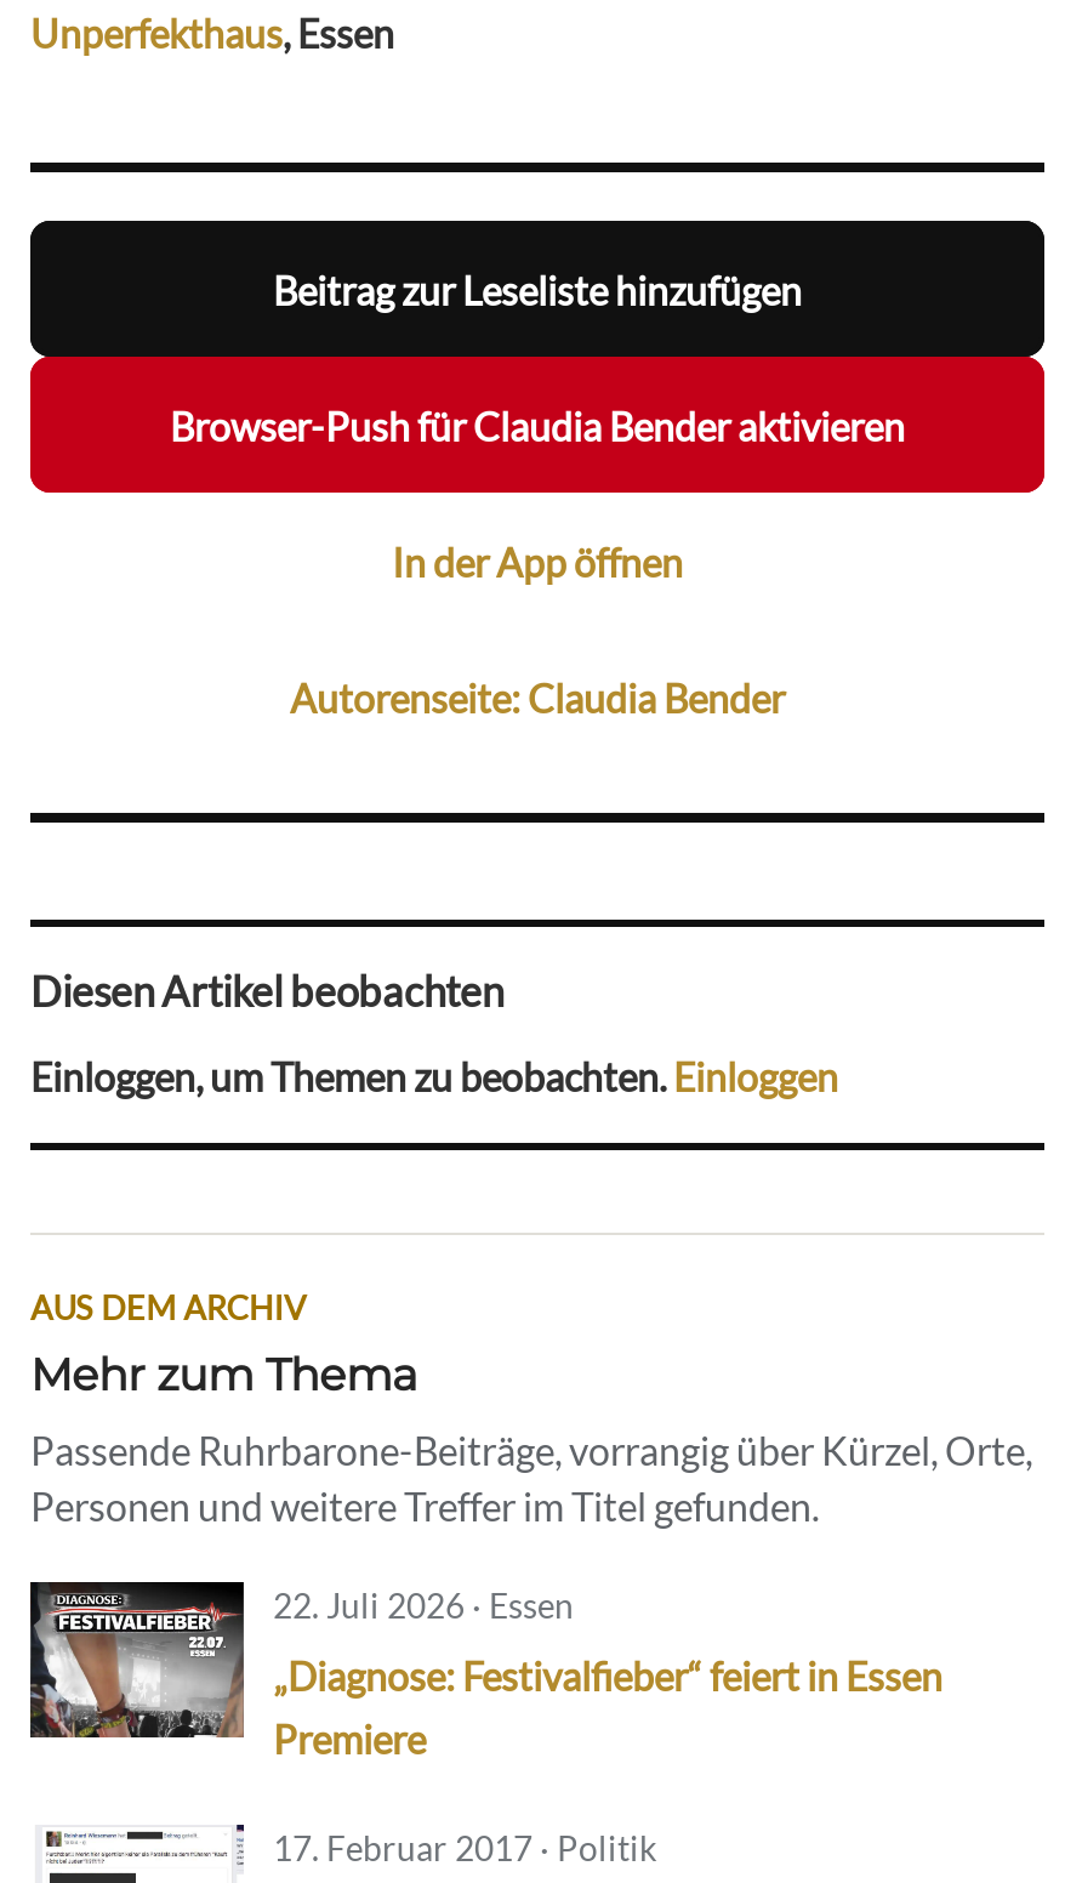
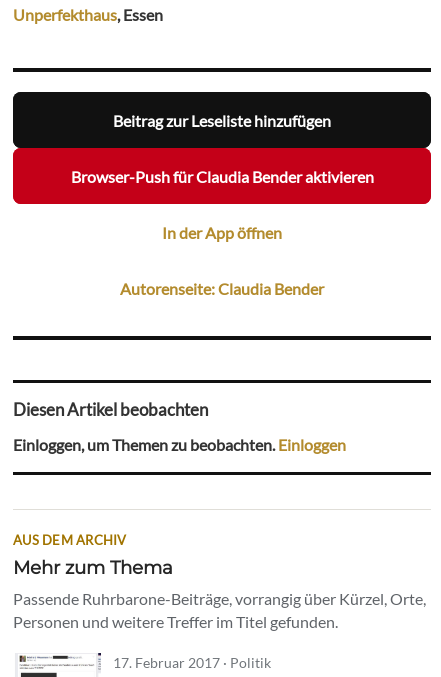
- [image]
- 22. Juli 2026 · Essen
- „Diagnose: Festivalfieber“ feiert in Essen
- Premiere
